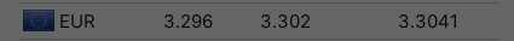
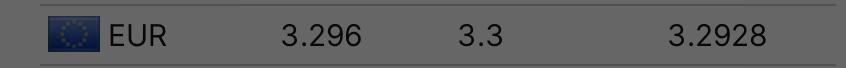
- 3.302
+ 3.3

- 3.3041
+ 3.2928
